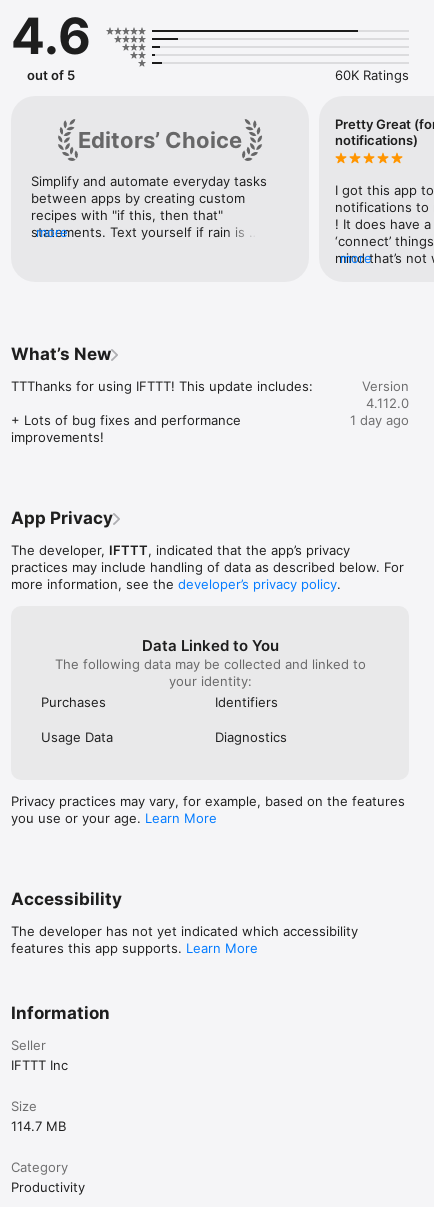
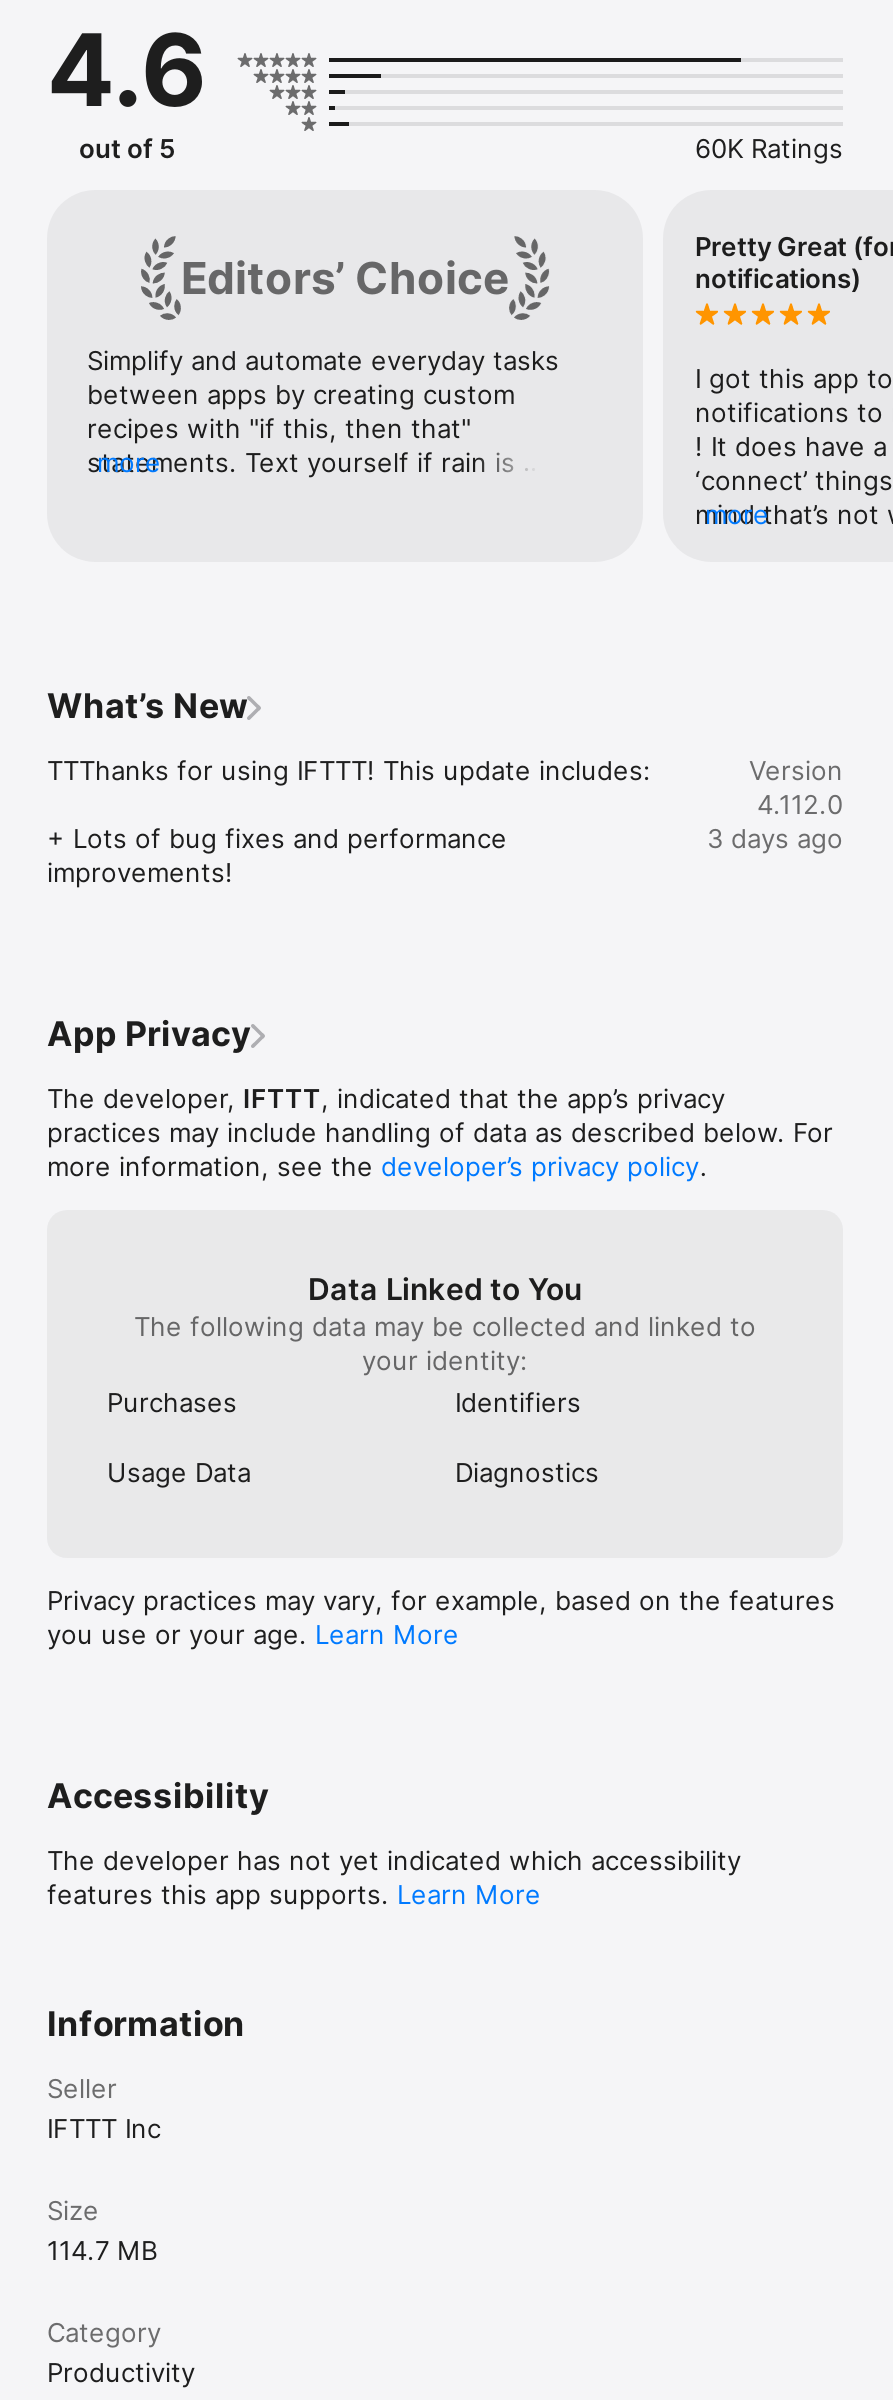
- 1 day ago
+ 3 days ago
